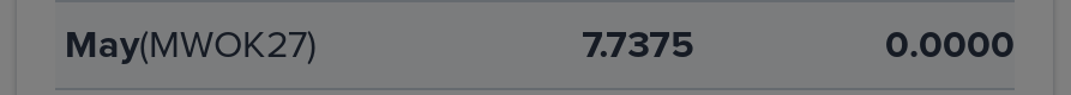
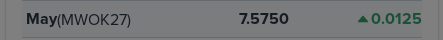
- 7.7375
+ 7.5750

- 0.0000
+ 0.0125
